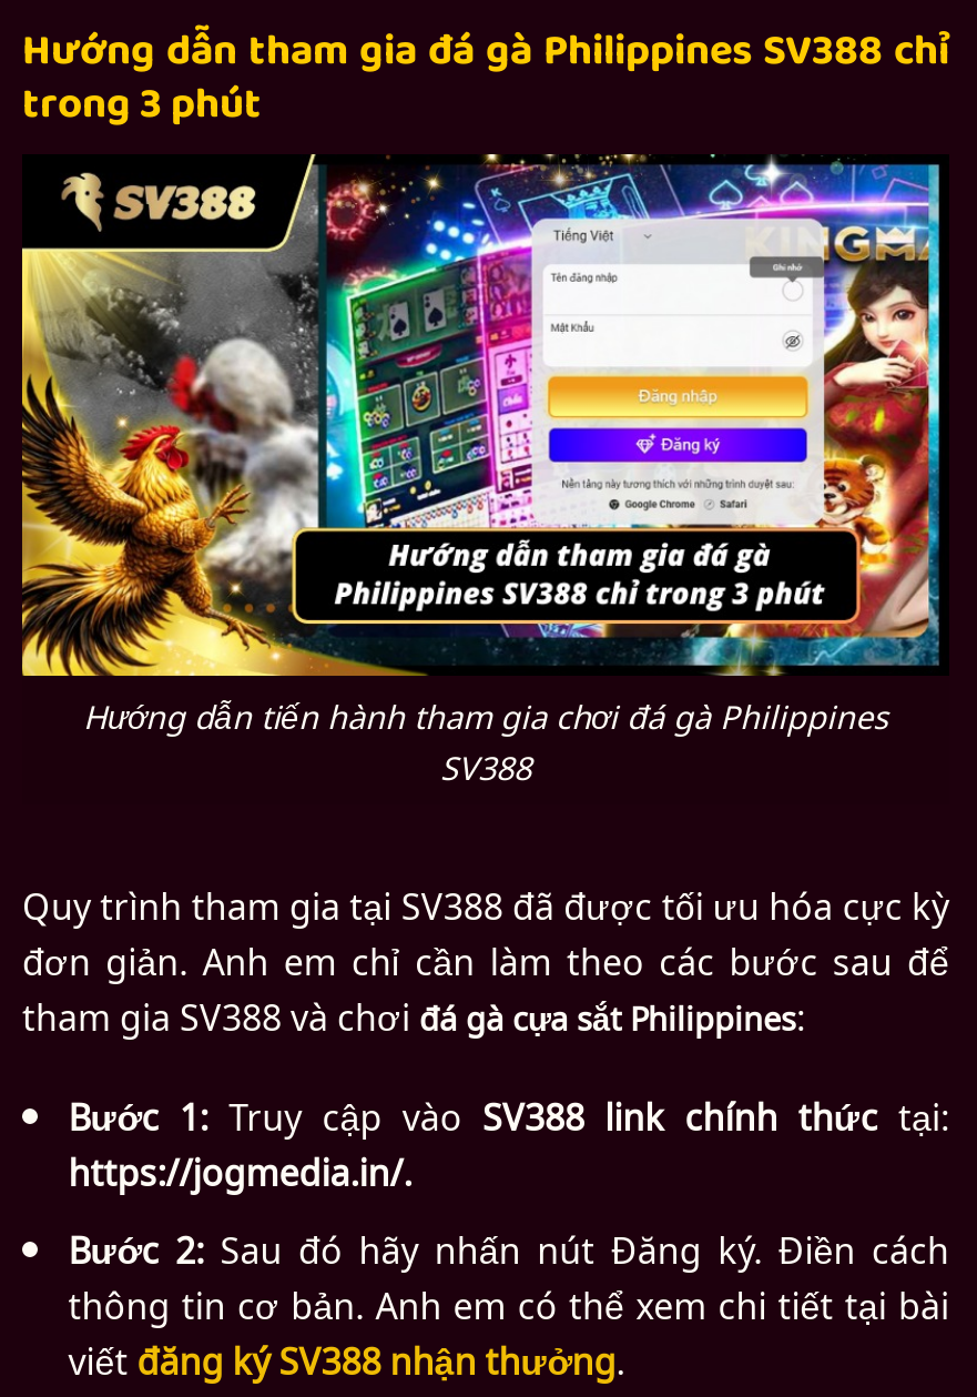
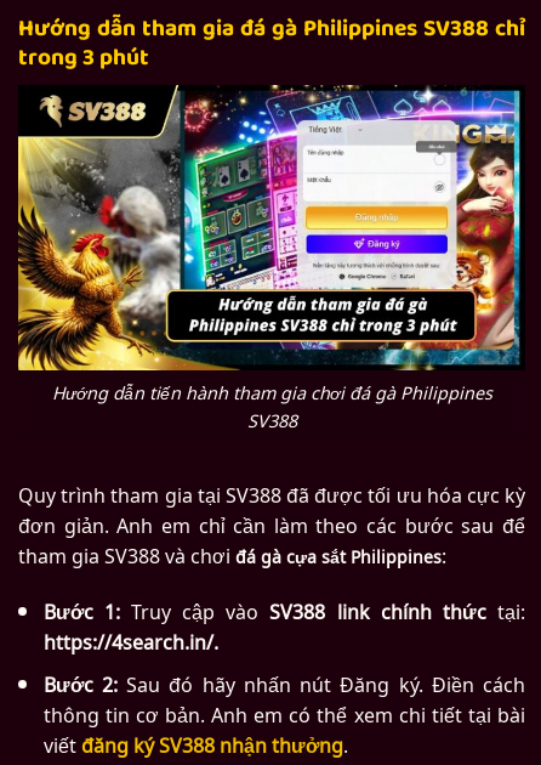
- https://jogmedia.in/.
+ https://4search.in/.
